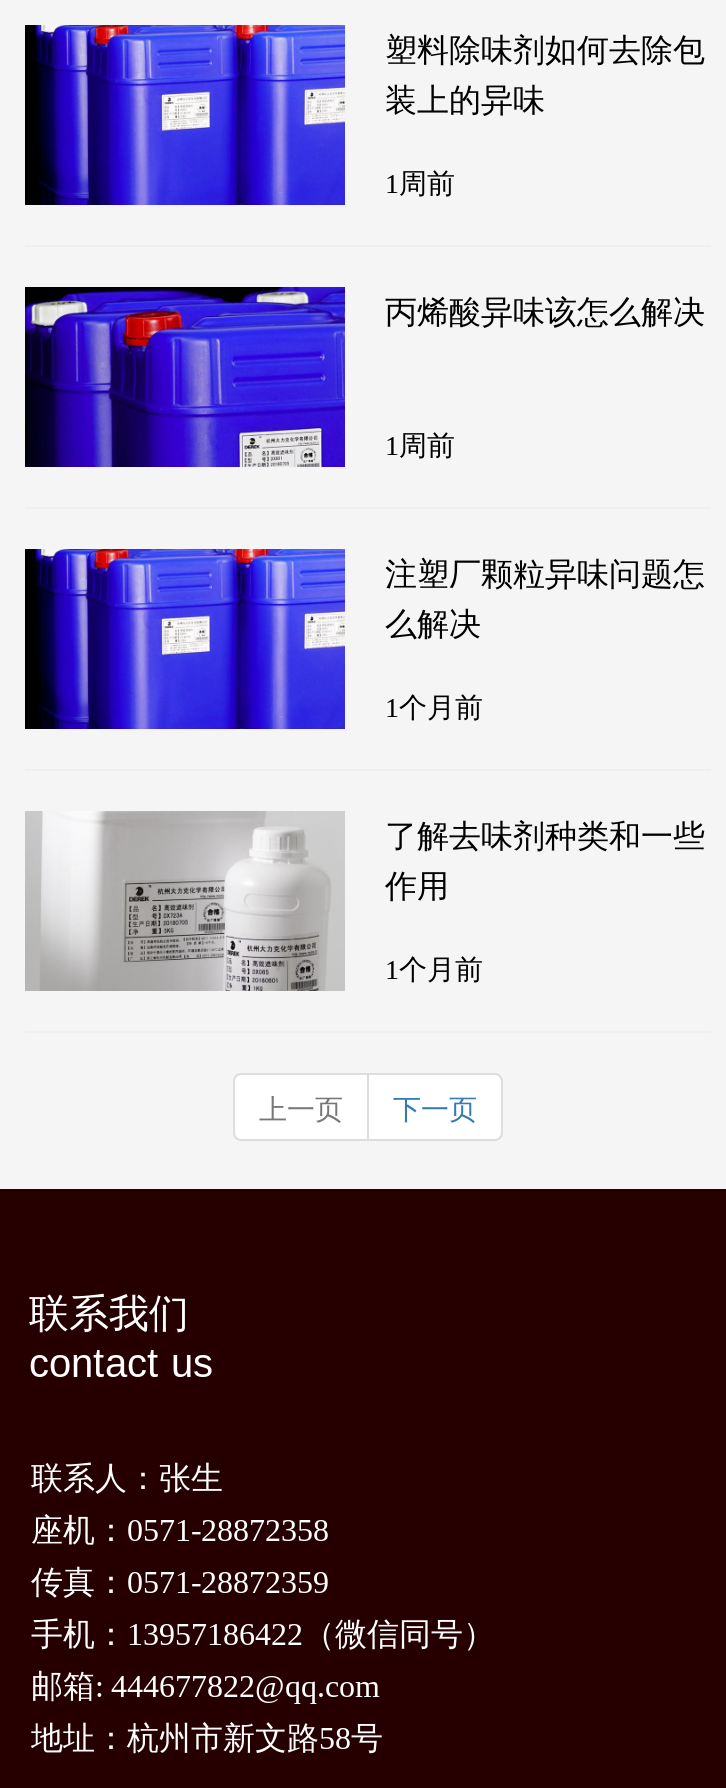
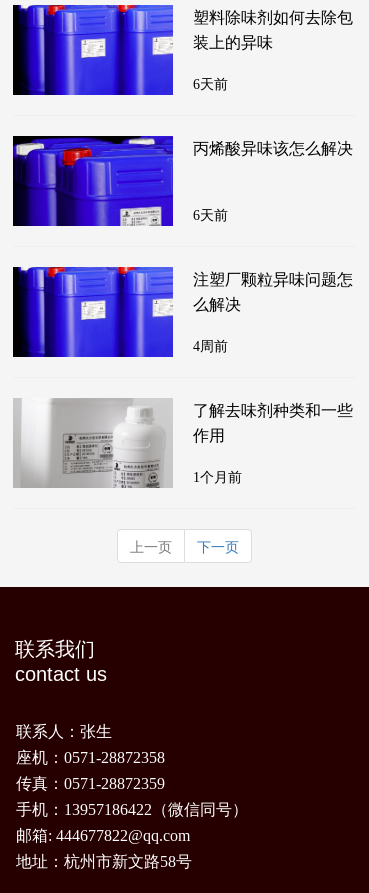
- 1周前
+ 6天前

- 1周前
+ 6天前

- 1个月前
+ 4周前
